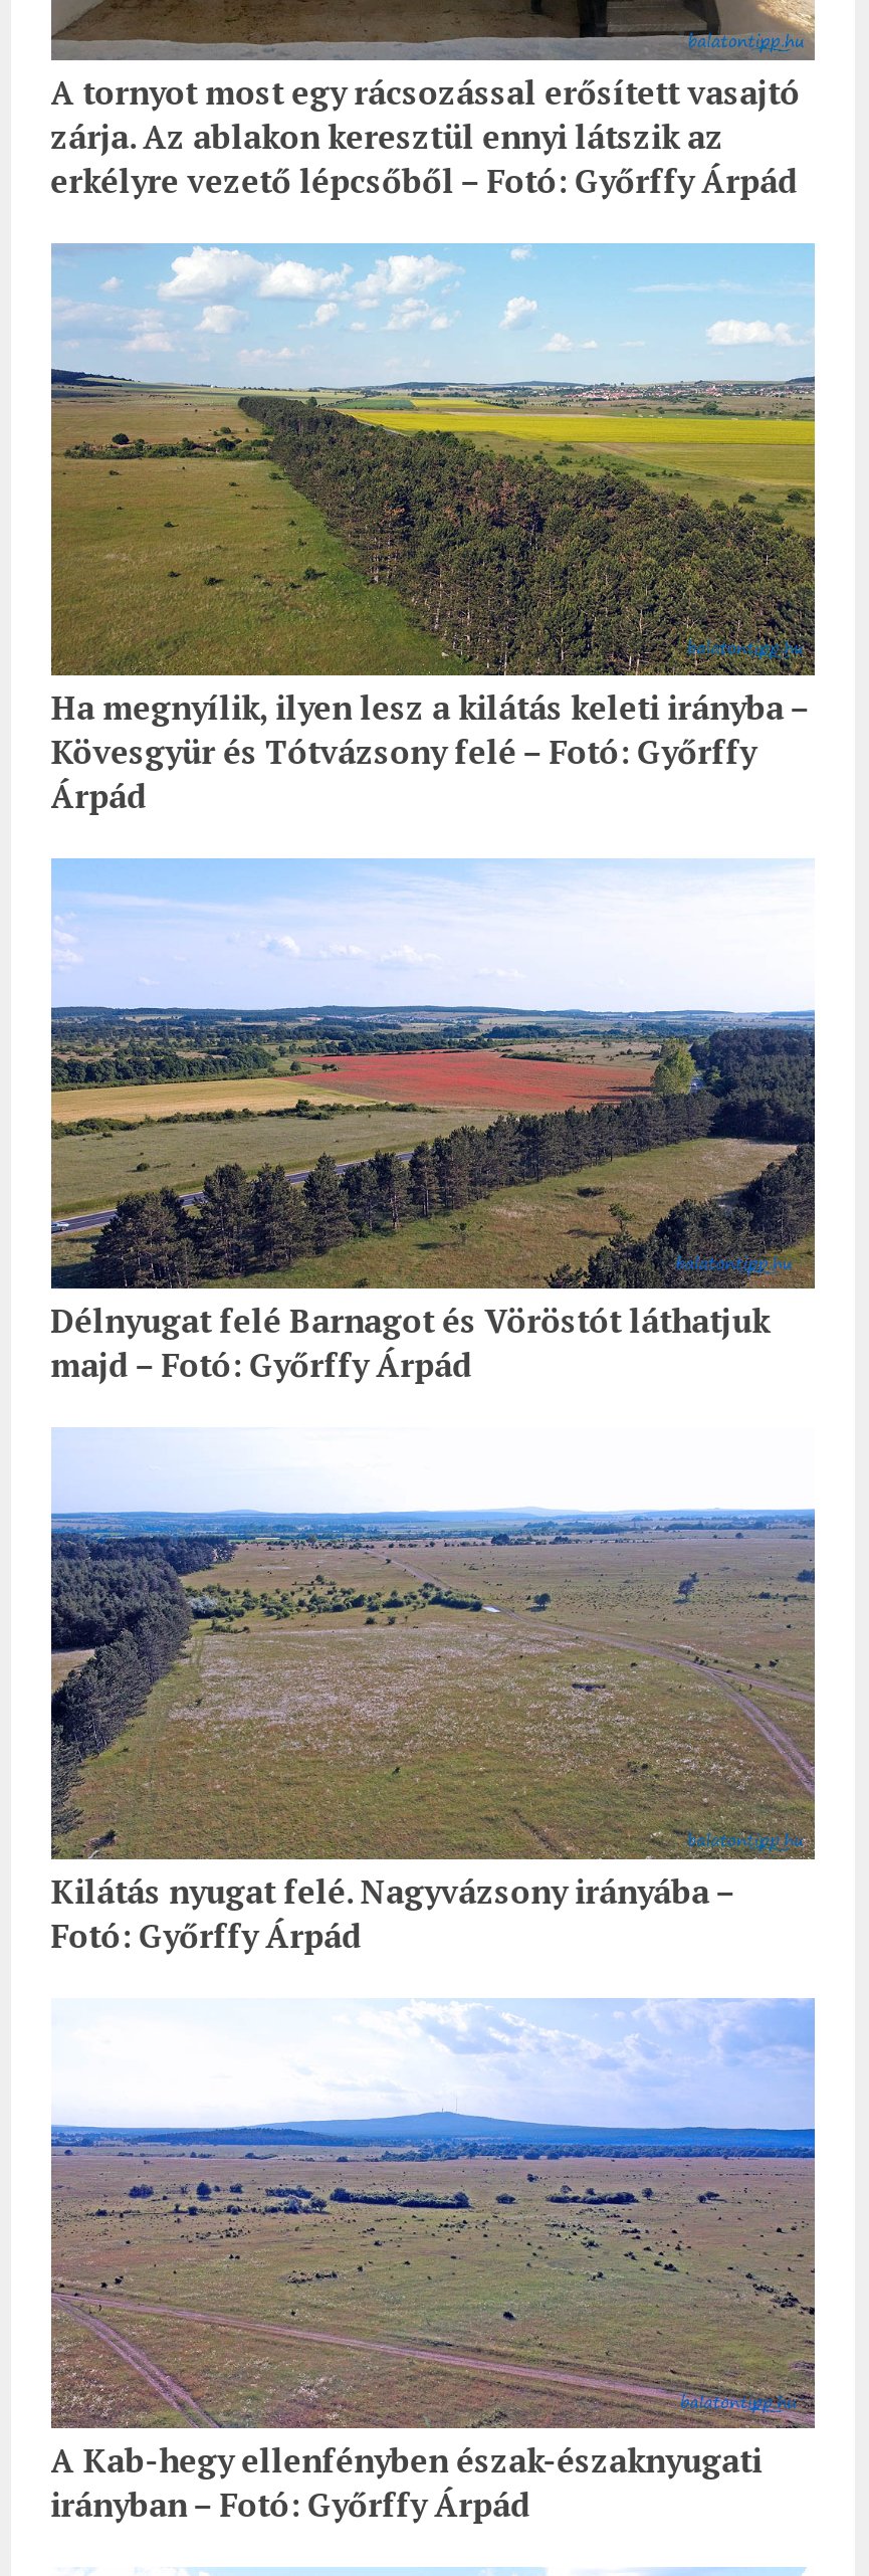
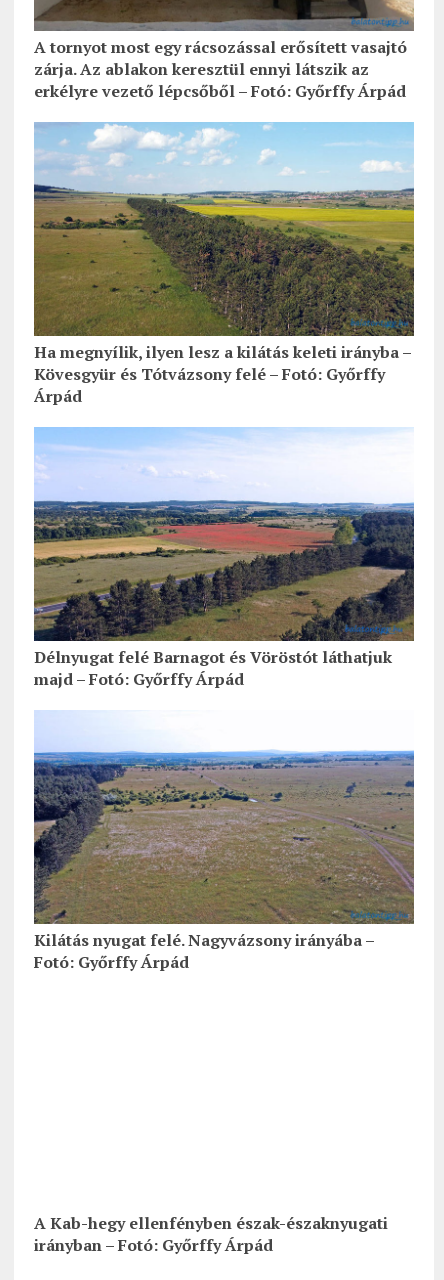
- [image]
